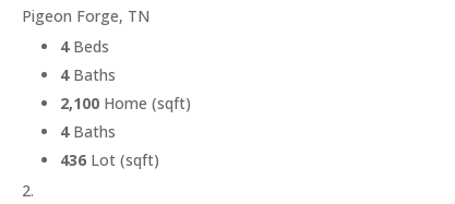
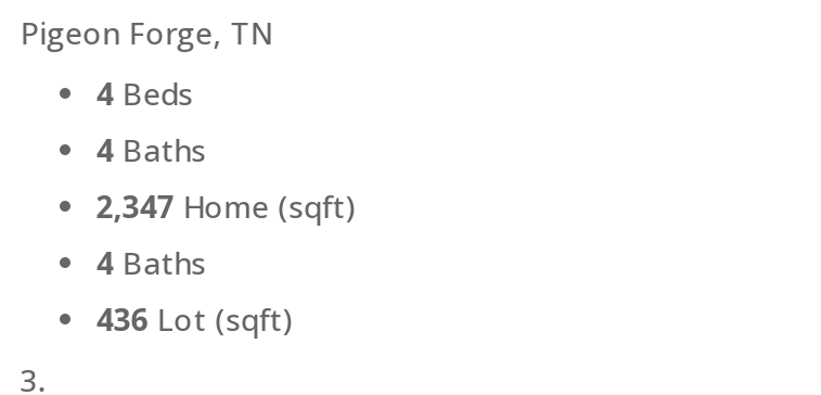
- 2,100 Home (sqft)
+ 2,347 Home (sqft)
